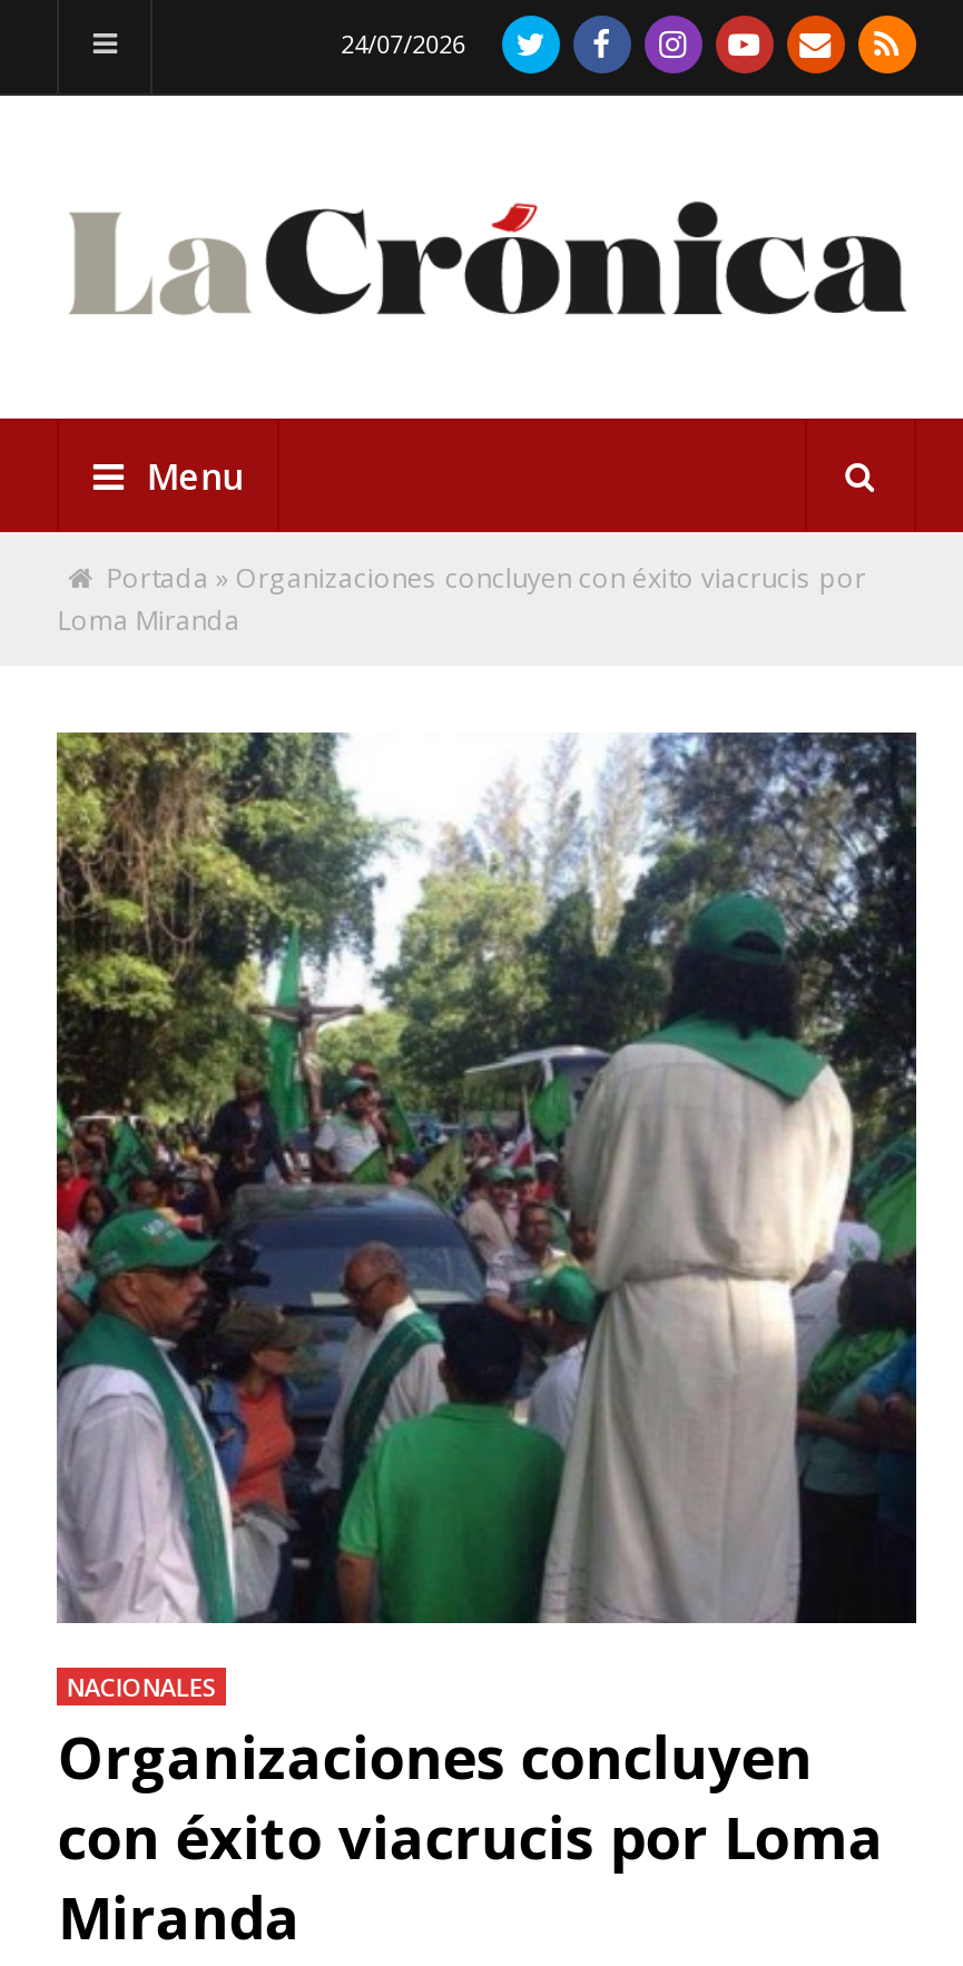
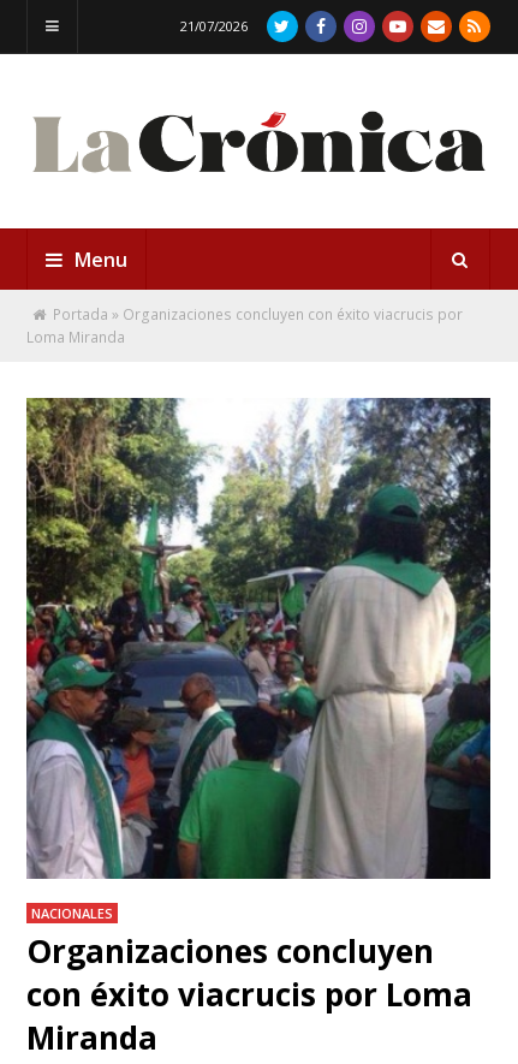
- 24/07/2026
+ 21/07/2026
